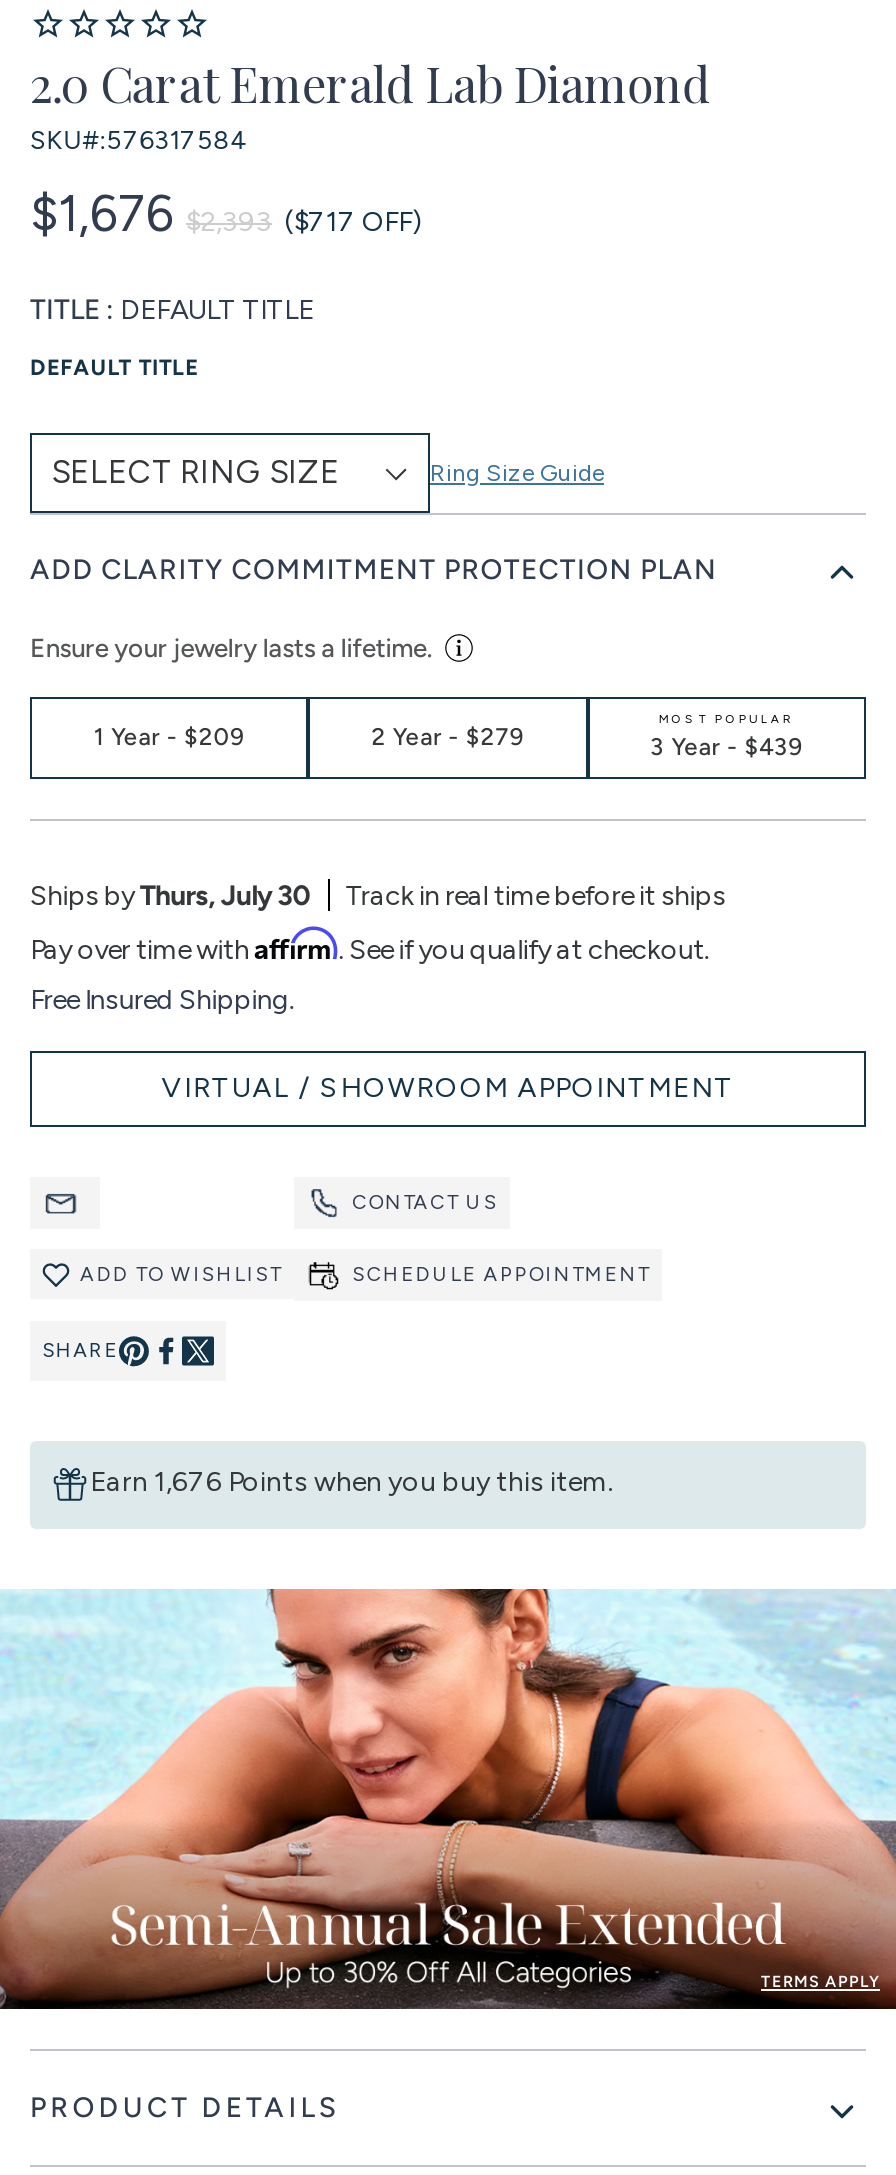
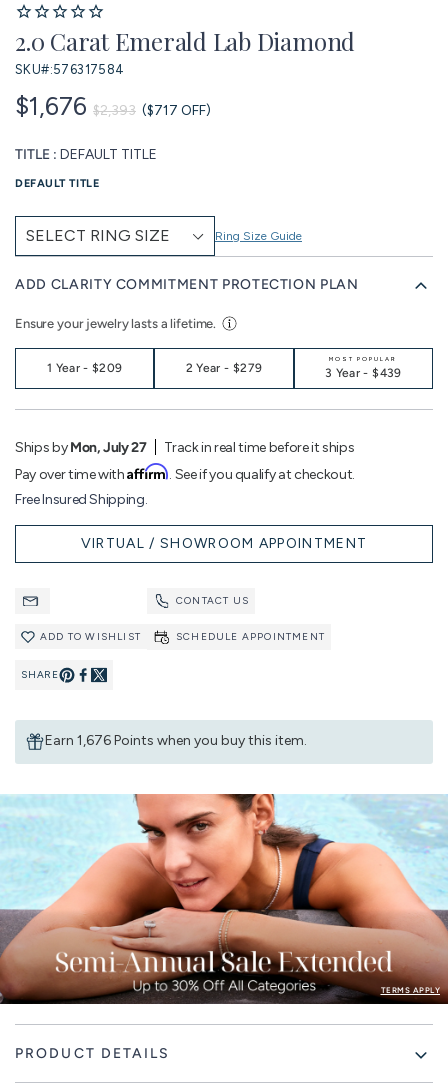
- Ships byThurs, July 30
+ Ships byMon, July 27
